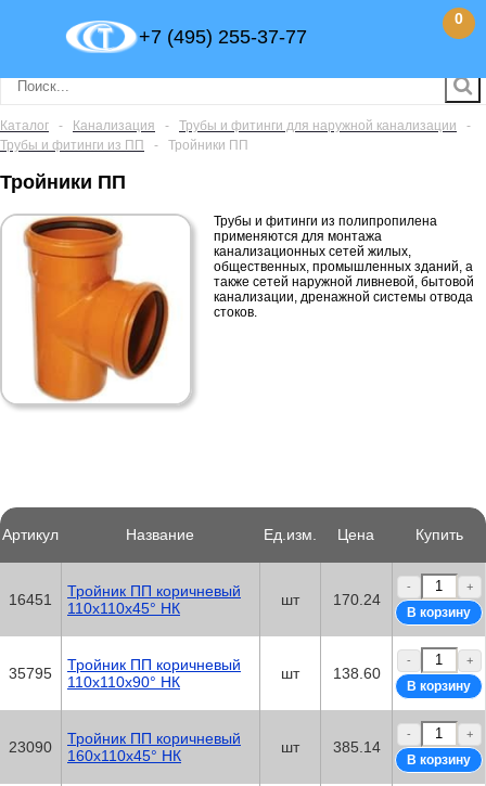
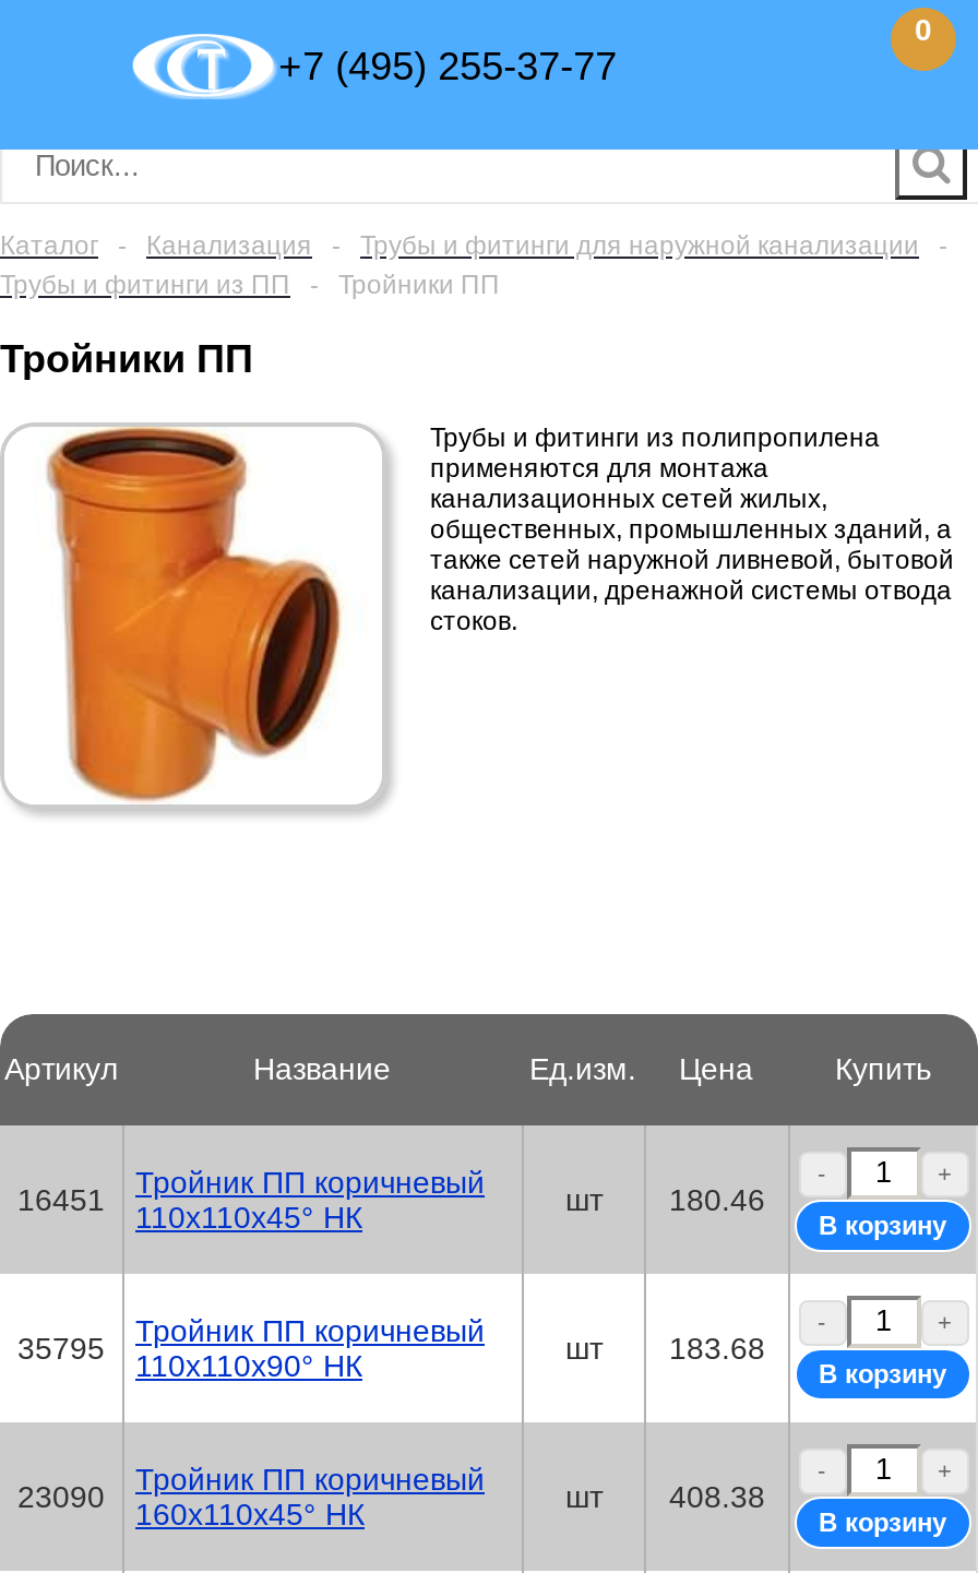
- шт 170.24
+ шт 180.46

- шт 138.60
+ шт 183.68

- шт 385.14
+ шт 408.38
